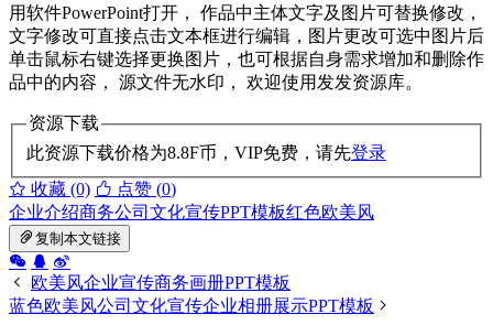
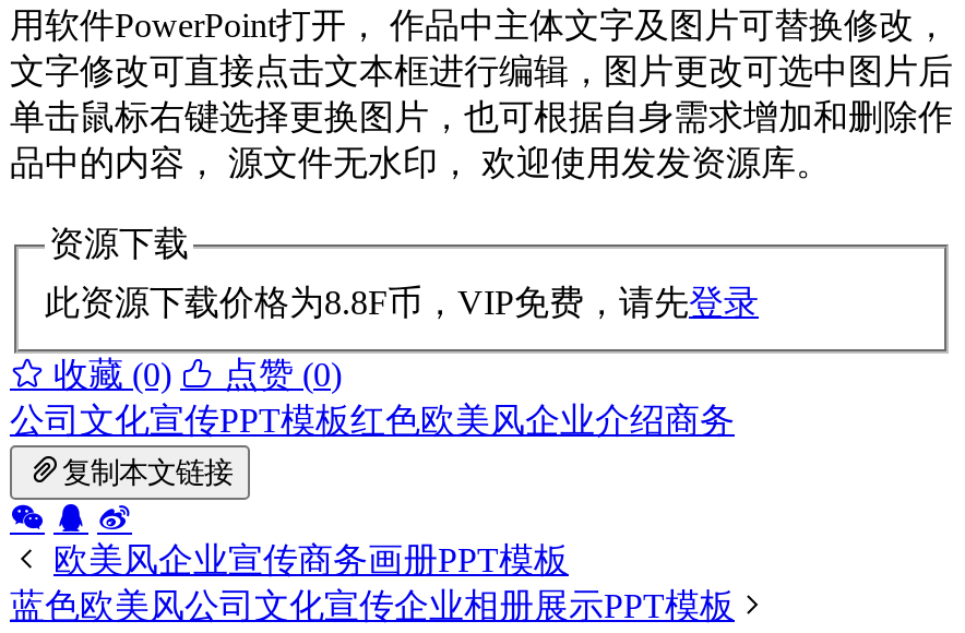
- 企业介绍商务公司文化宣传PPT模板红色欧美风
+ 公司文化宣传PPT模板红色欧美风企业介绍商务
